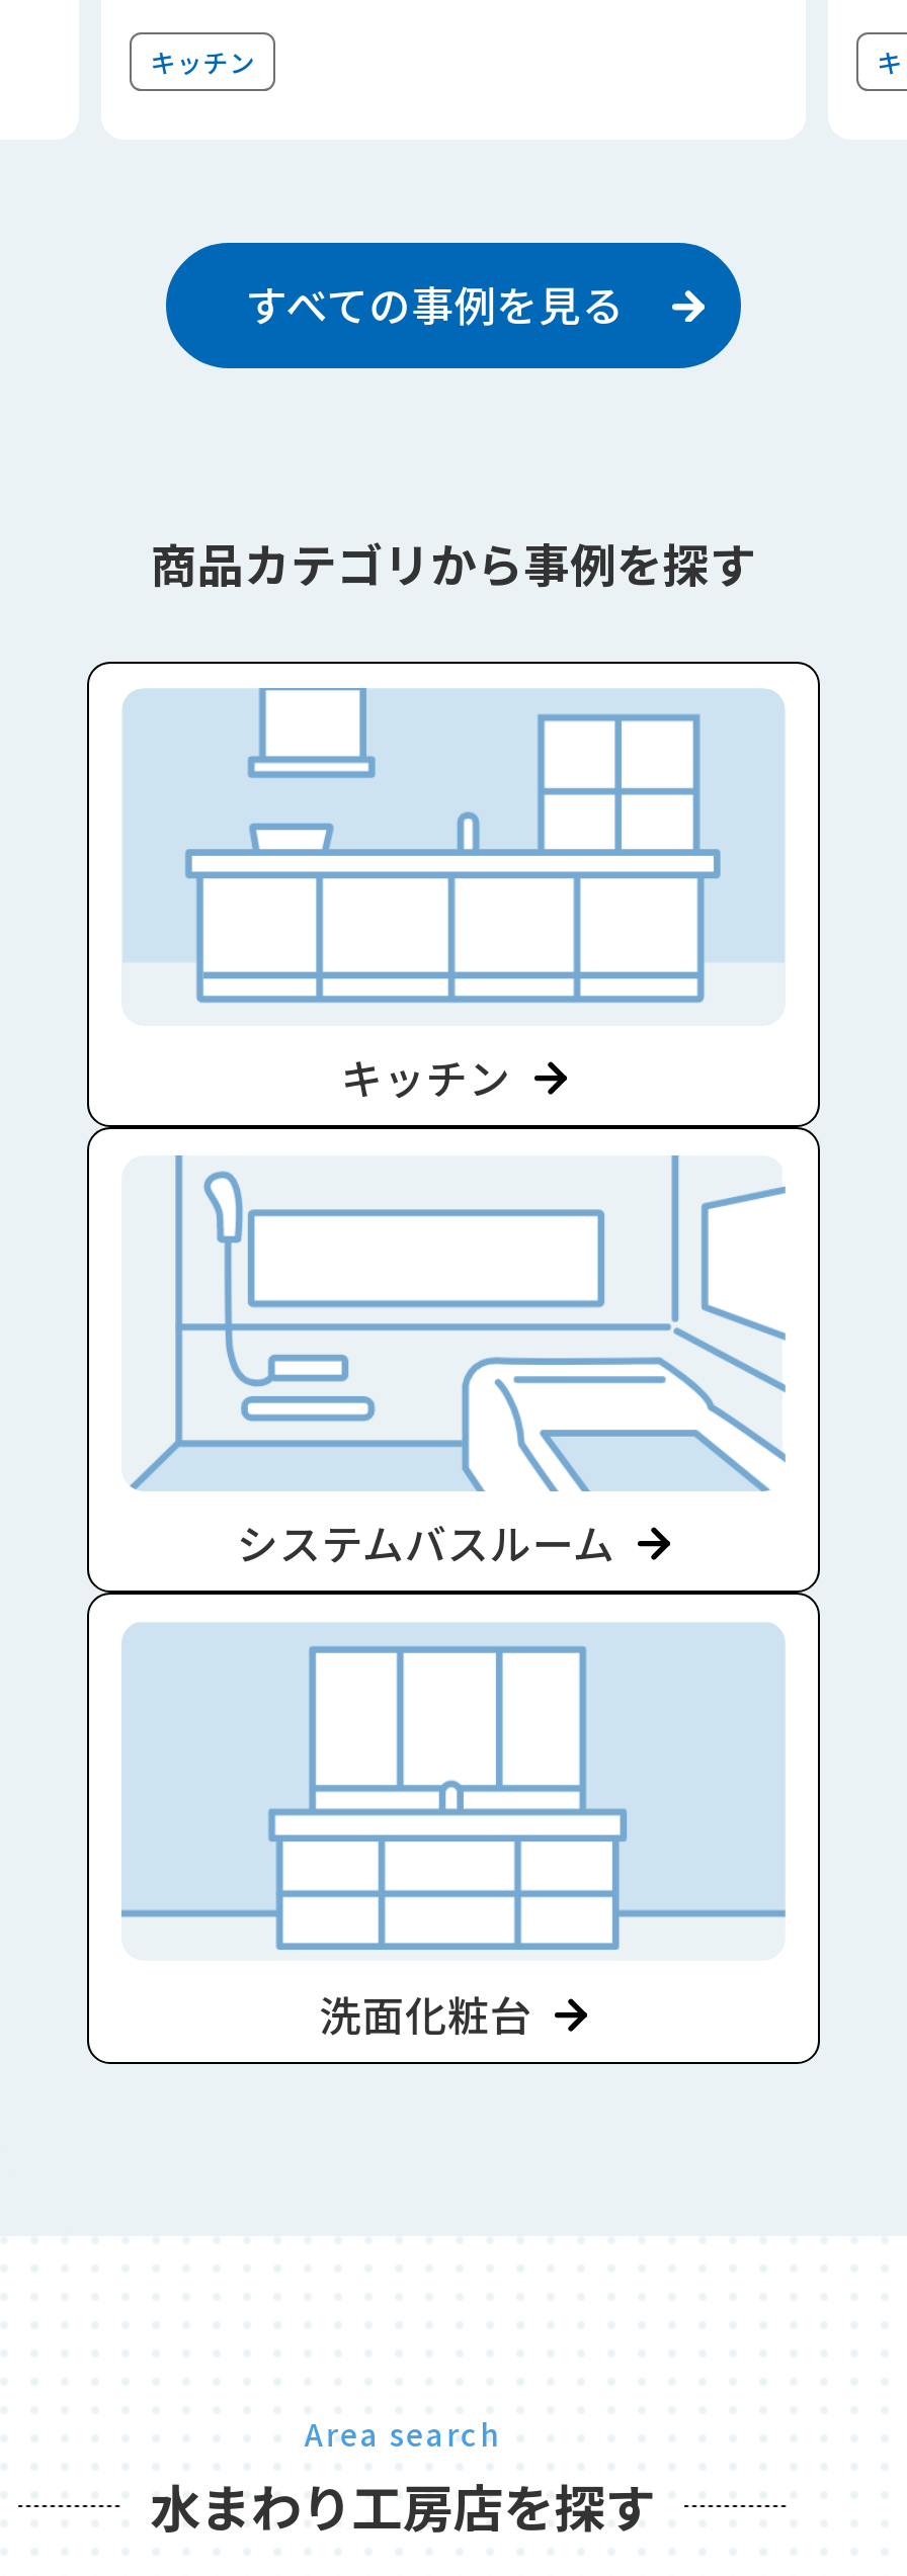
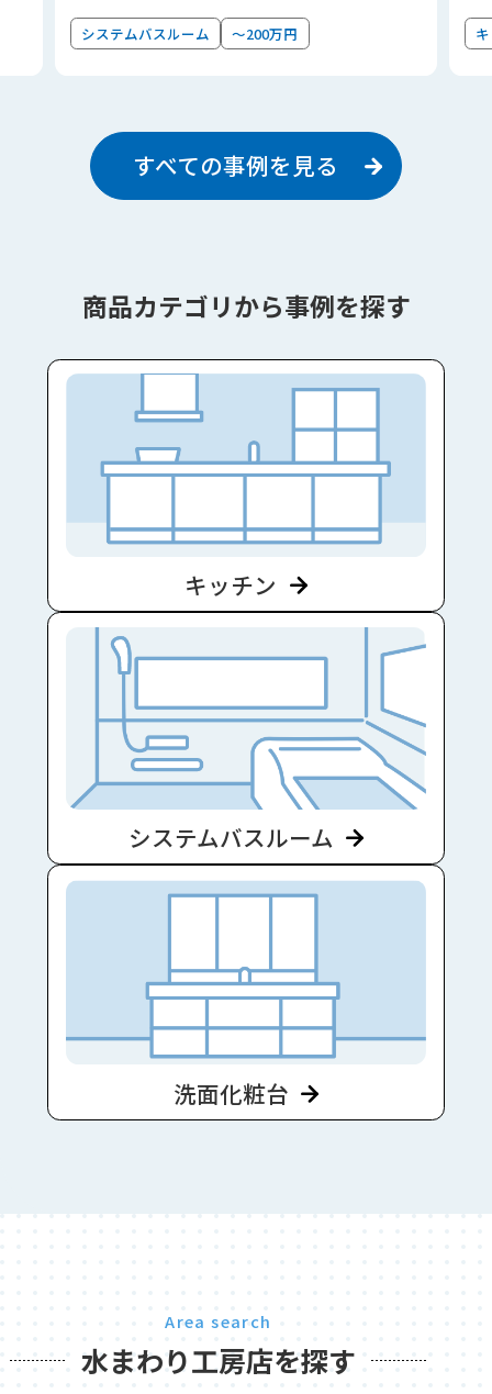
- キッチン
+ システムバスルーム
+ ～200万円
